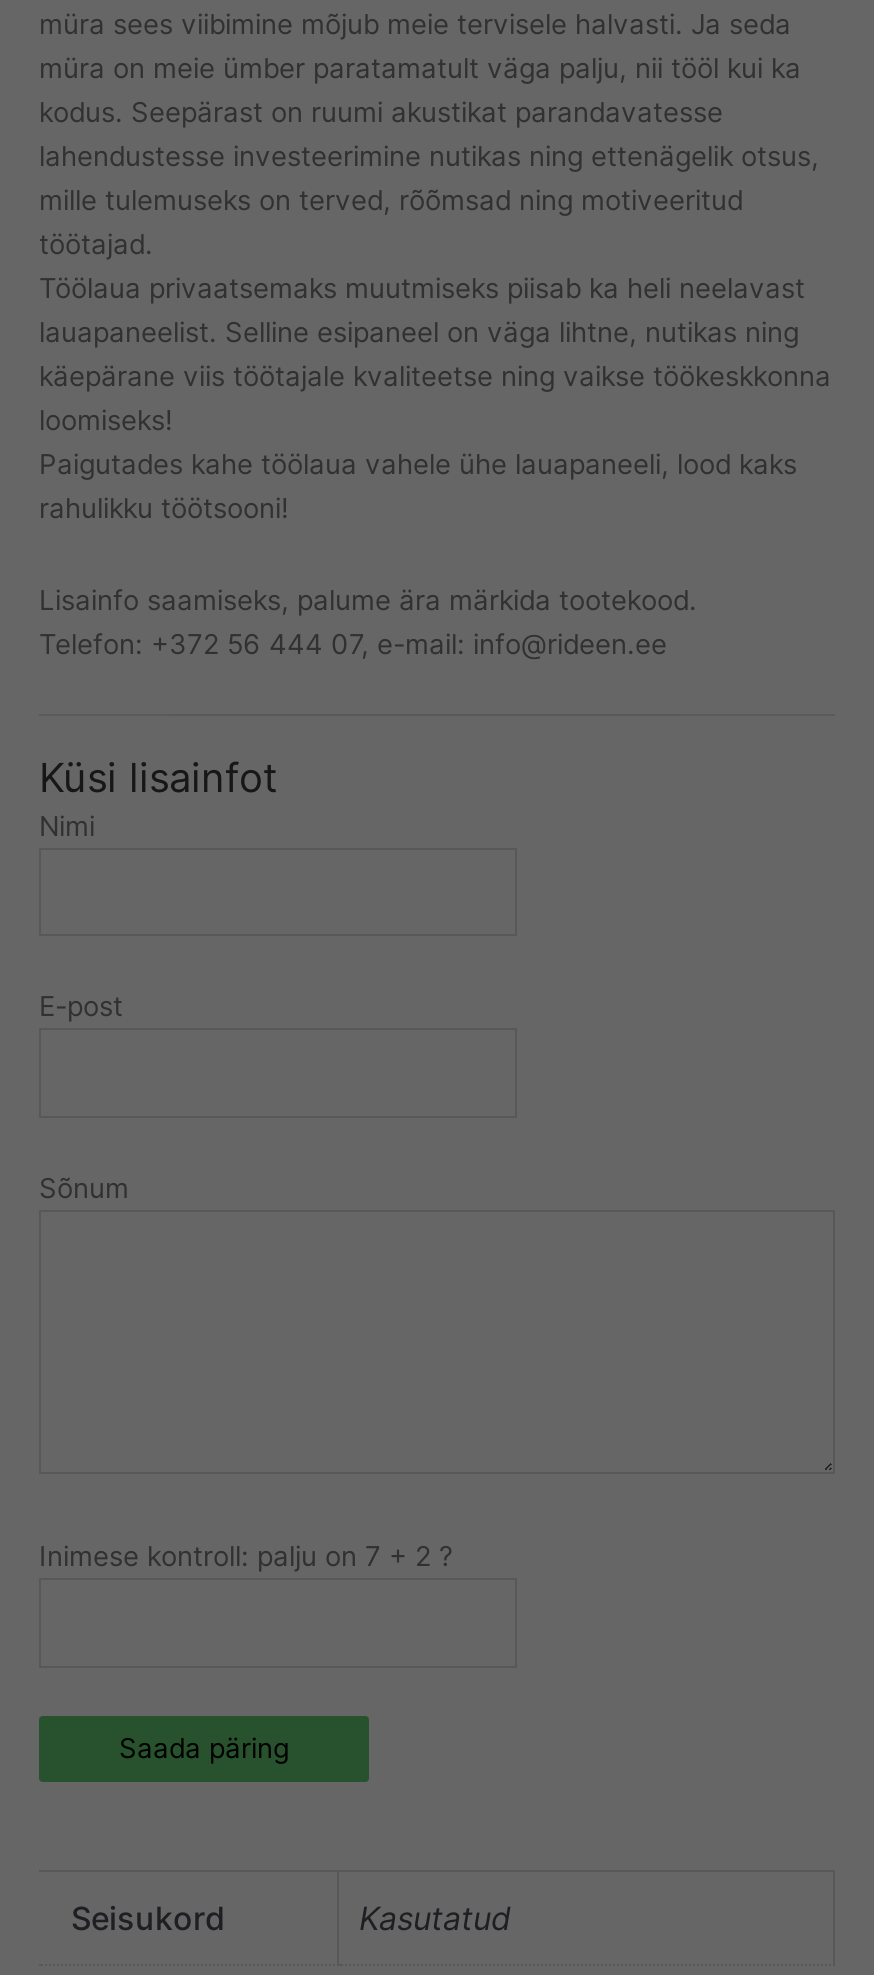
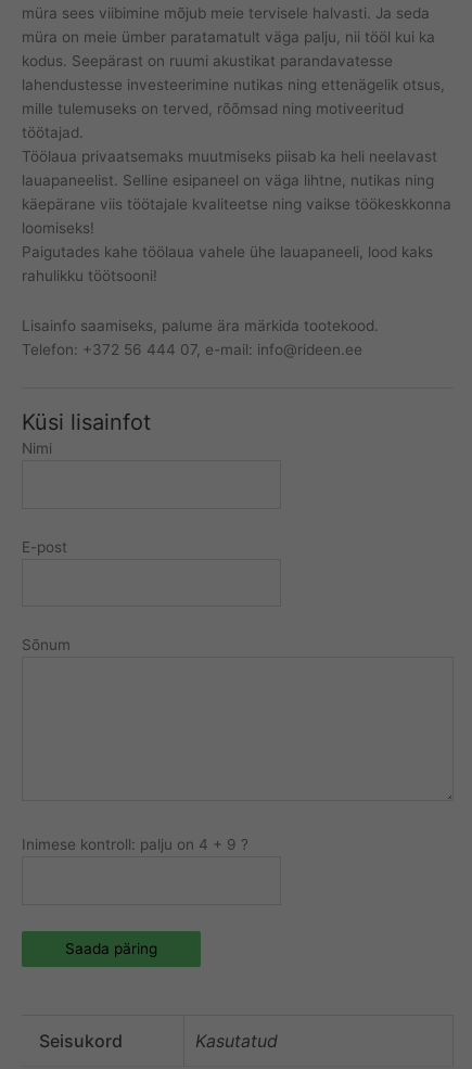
- Inimese kontroll: palju on 7 + 2 ?
+ Inimese kontroll: palju on 4 + 9 ?
